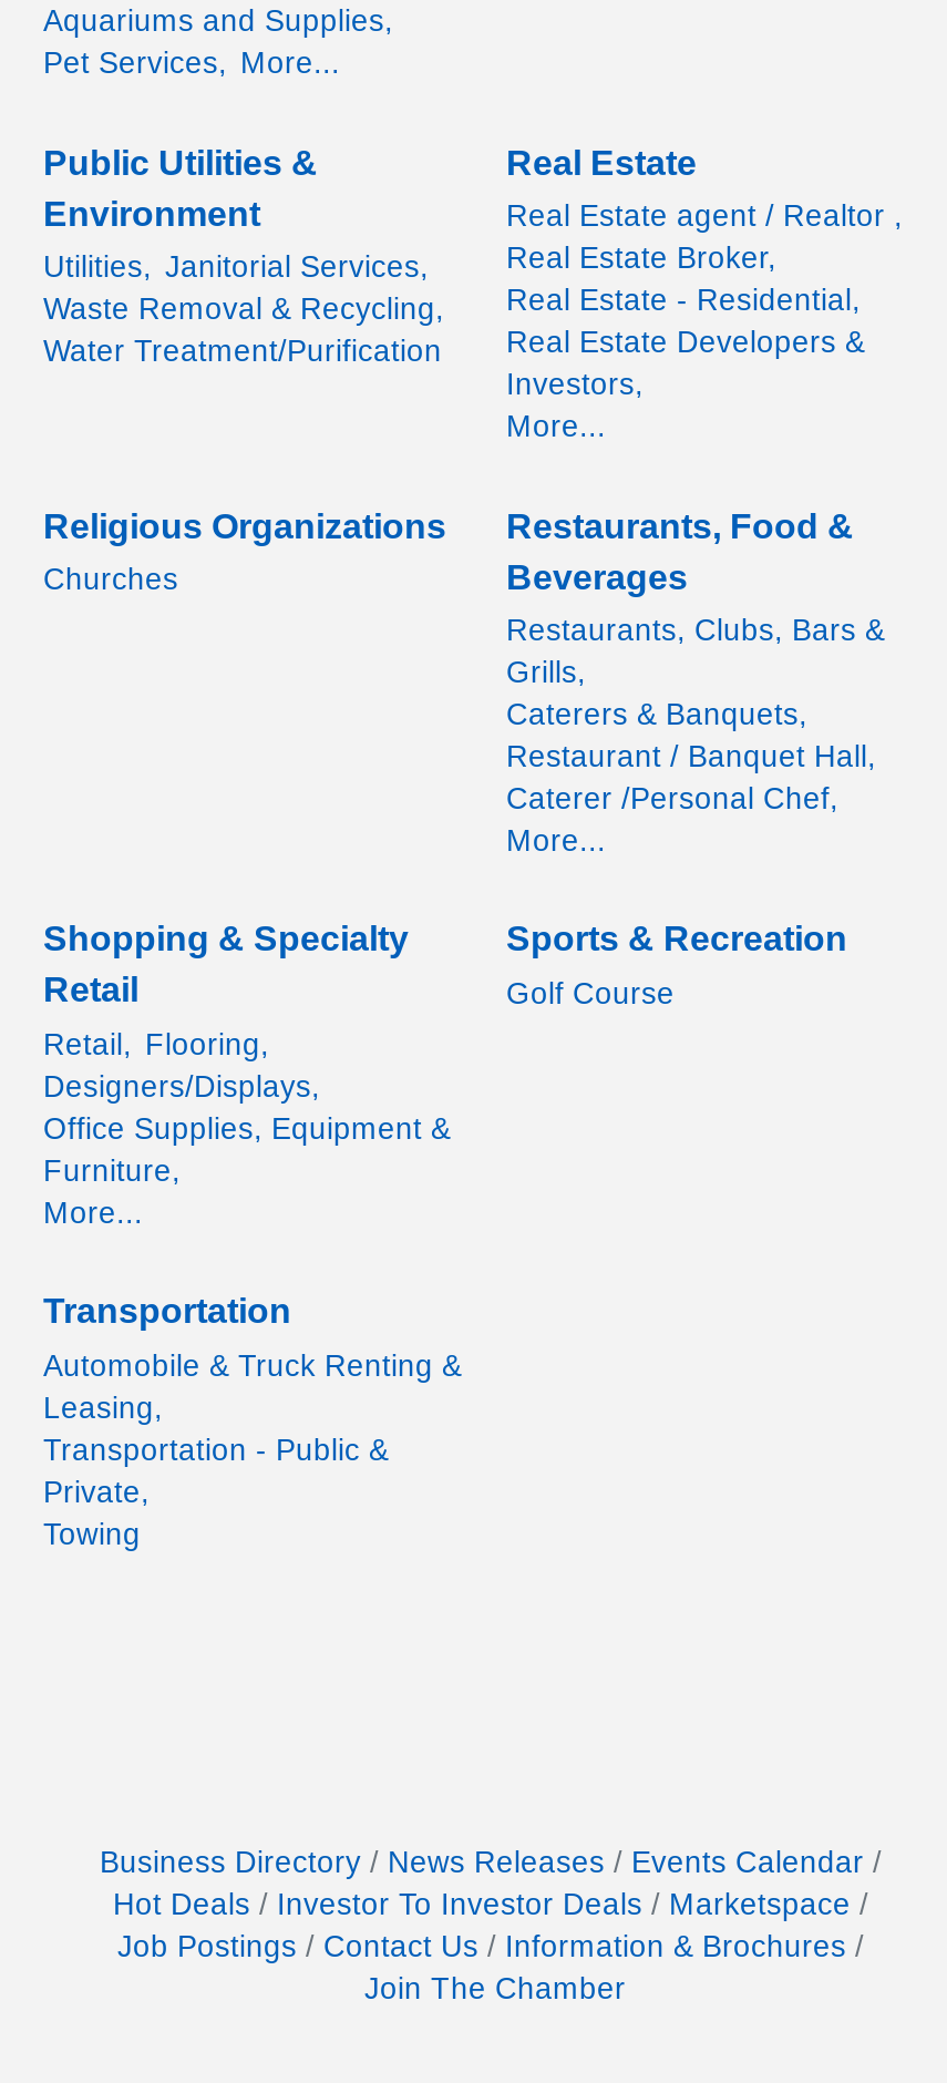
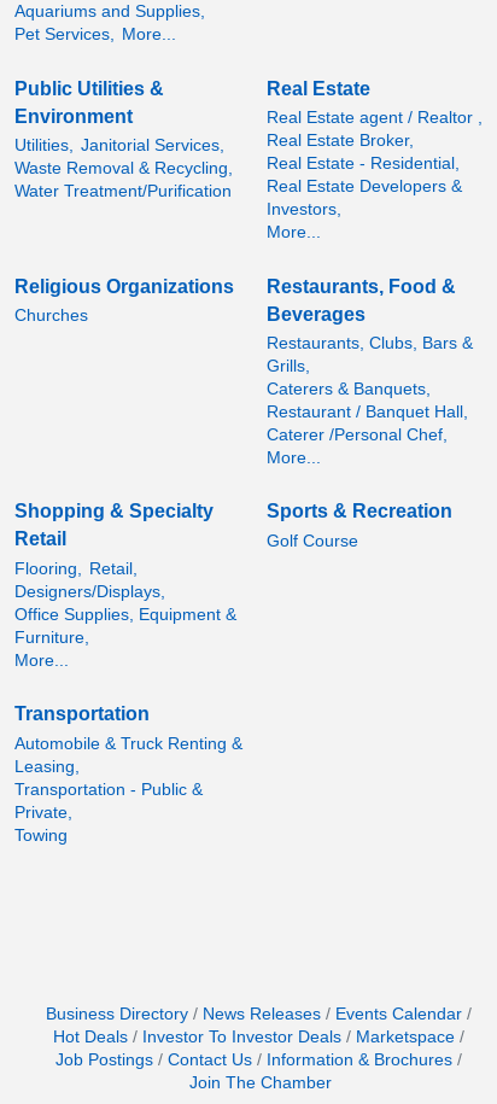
- Retail, Flooring,
+ Flooring, Retail,
